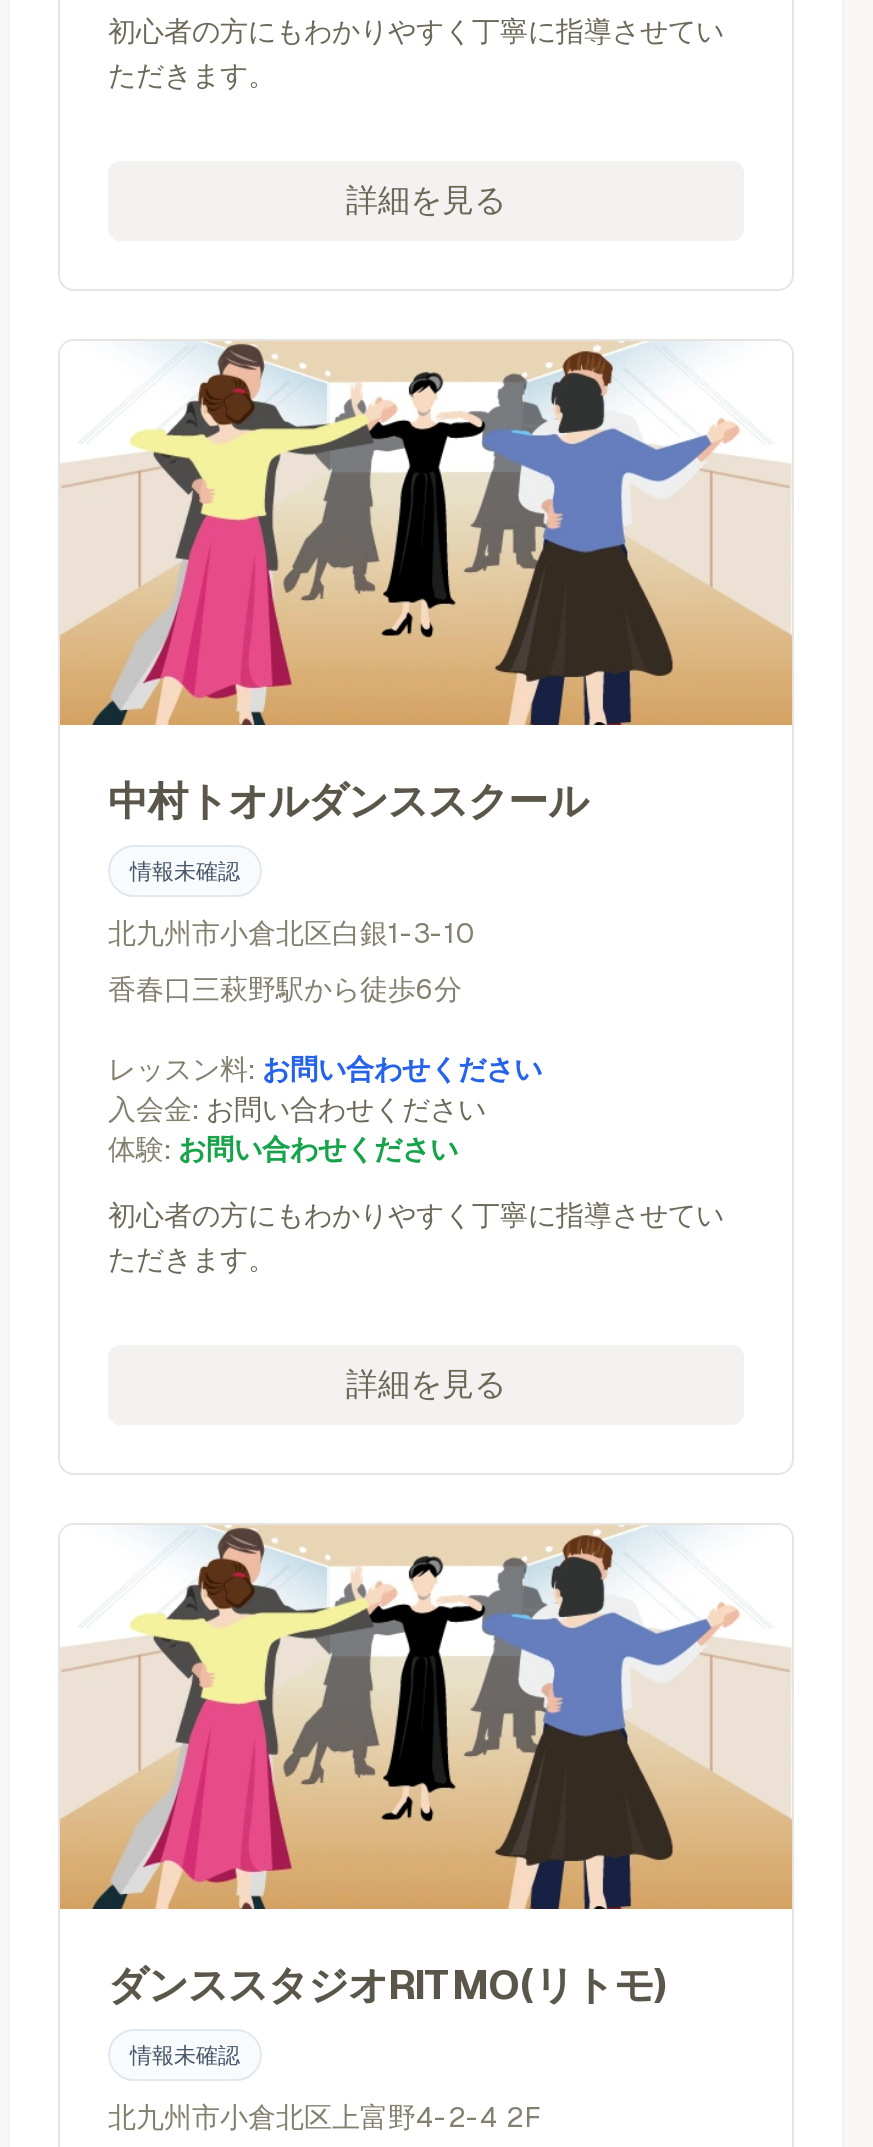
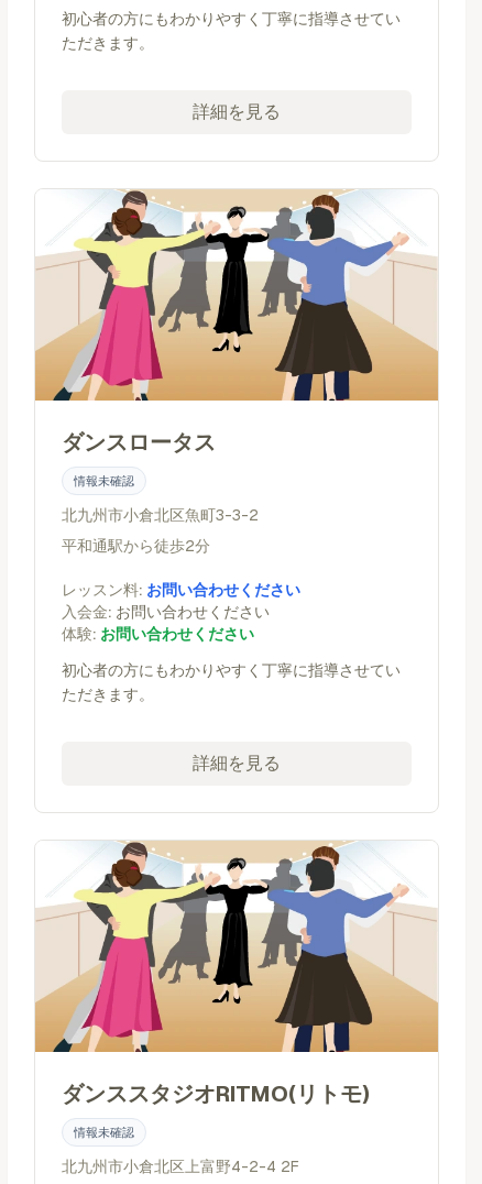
- 中村トオルダンススクール
+ ダンスロータス

- 北九州市小倉北区白銀1-3-10
+ 北九州市小倉北区魚町3-3-2

- 香春口三萩野駅から徒歩6分
+ 平和通駅から徒歩2分
